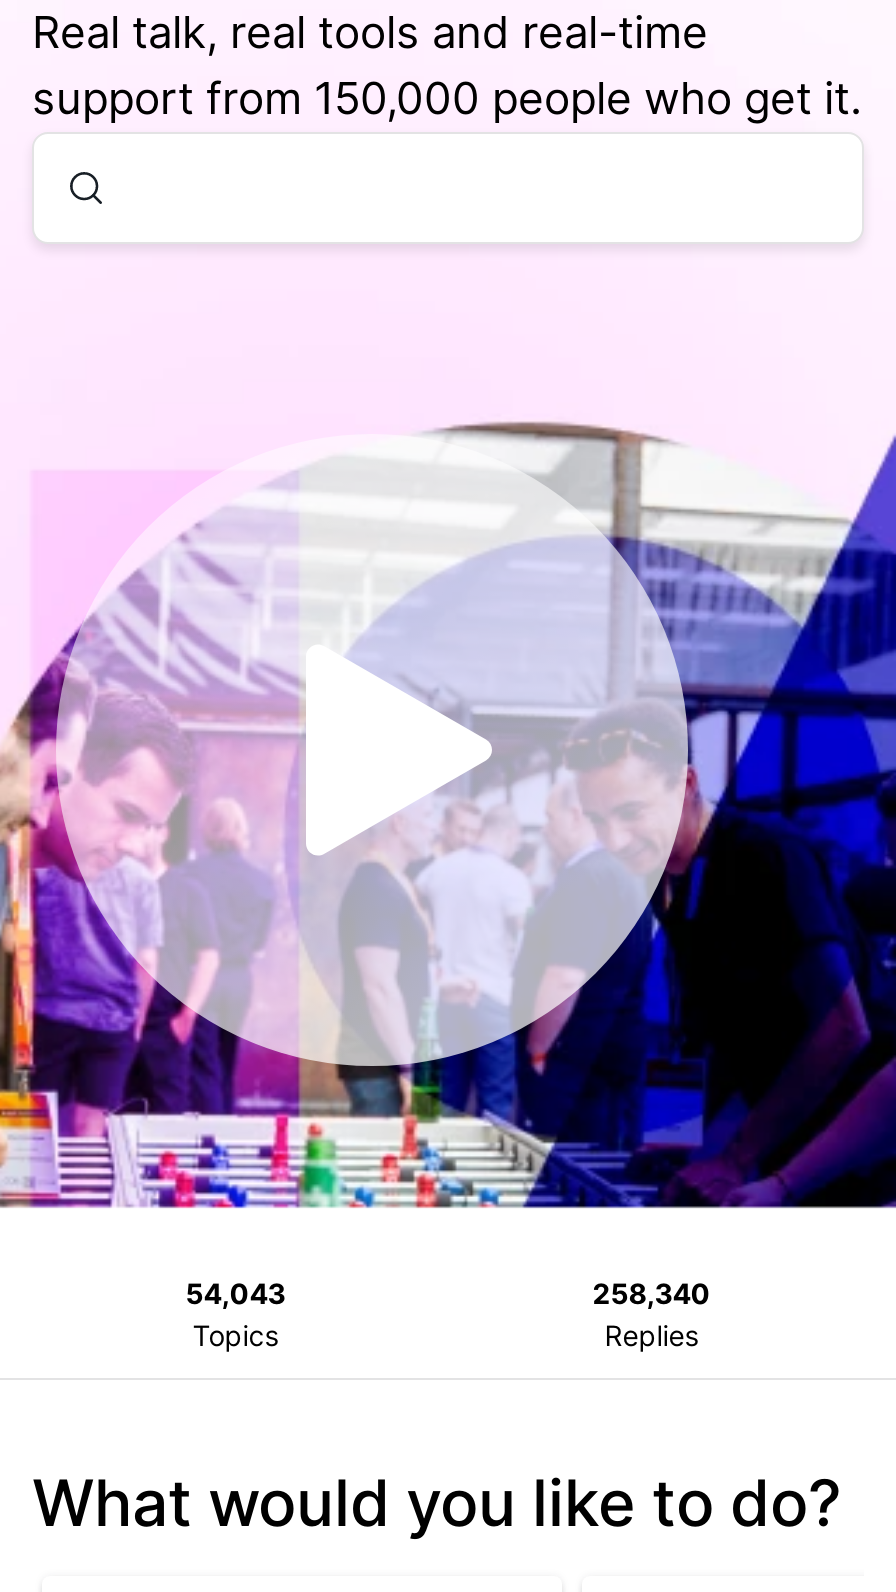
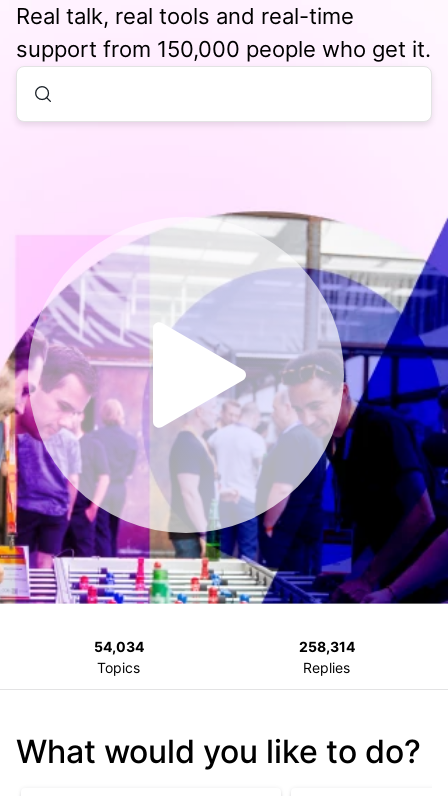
- 54,043
+ 54,034

- 258,340
+ 258,314
